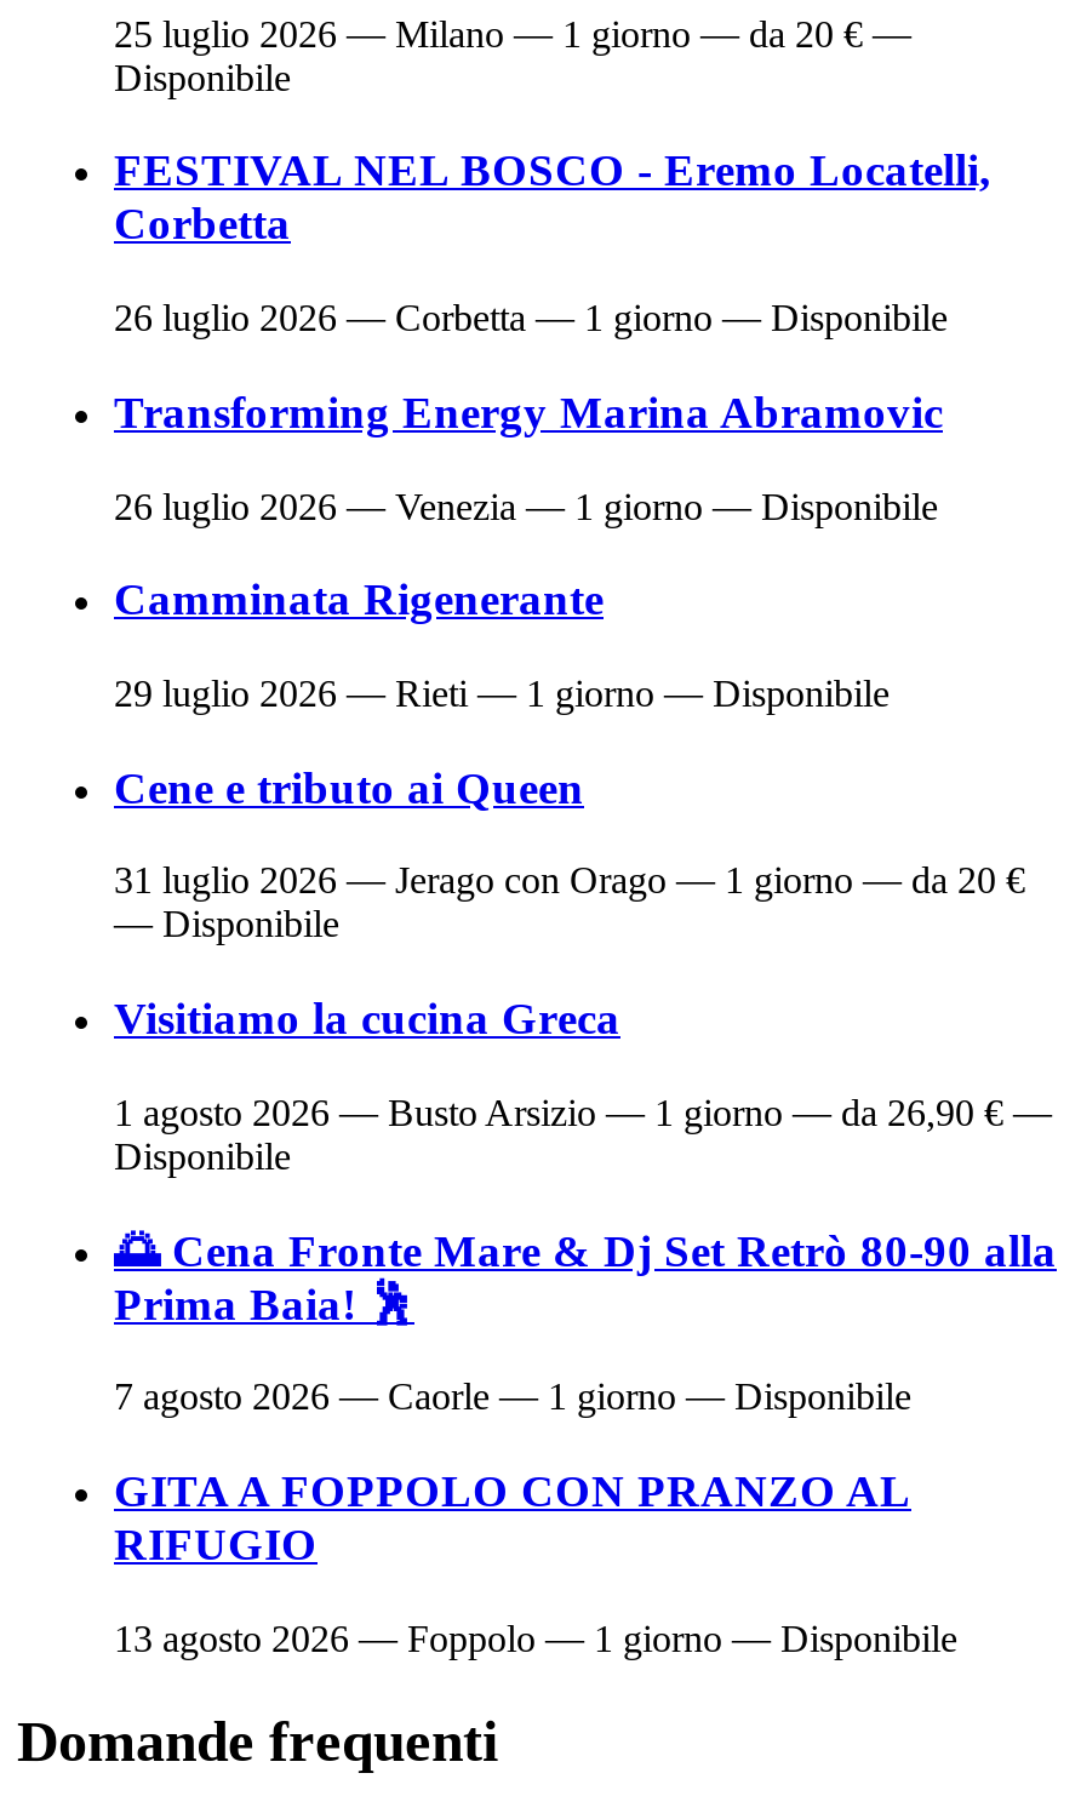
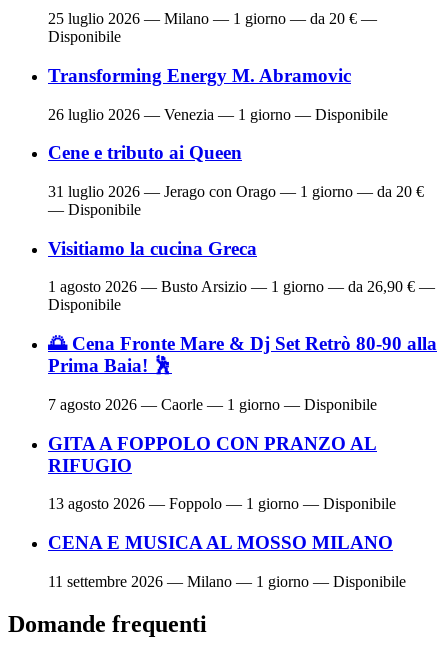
- FESTIVAL NEL BOSCO - Eremo Locatelli,
- Corbetta
- 26 luglio 2026 — Corbetta — 1 giorno — Disponibile
- Transforming Energy Marina Abramovic
+ Transforming Energy M. Abramovic

- Camminata Rigenerante
- 29 luglio 2026 — Rieti — 1 giorno — Disponibile

moved up: Cene e tributo ai Queen | 31 luglio 2026 — Jerago con Orago — 1 giorno — da 20 € | — Disponibile | ... | RIFUGIO | 13 agosto 2026 — Foppolo — 1 giorno — Disponibile

+ CENA E MUSICA AL MOSSO MILANO
+ 11 settembre 2026 — Milano — 1 giorno — Disponibile
